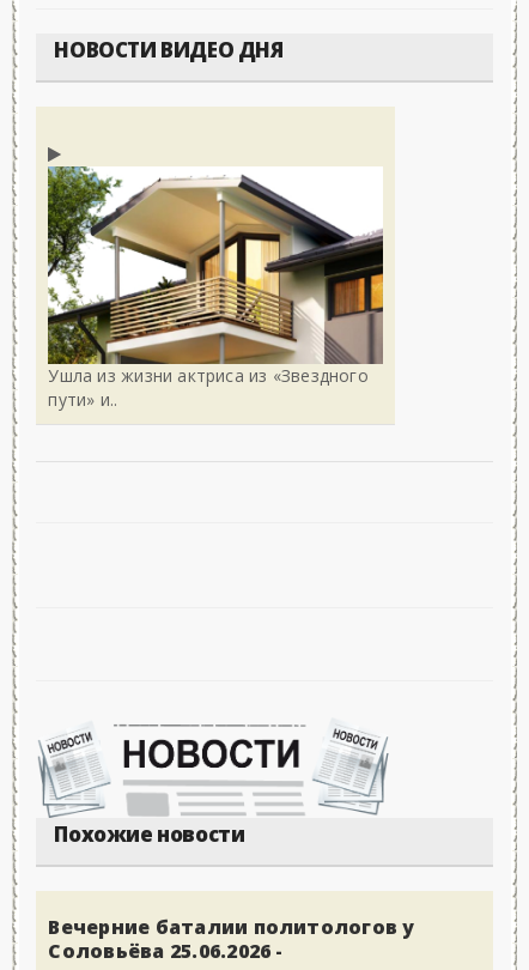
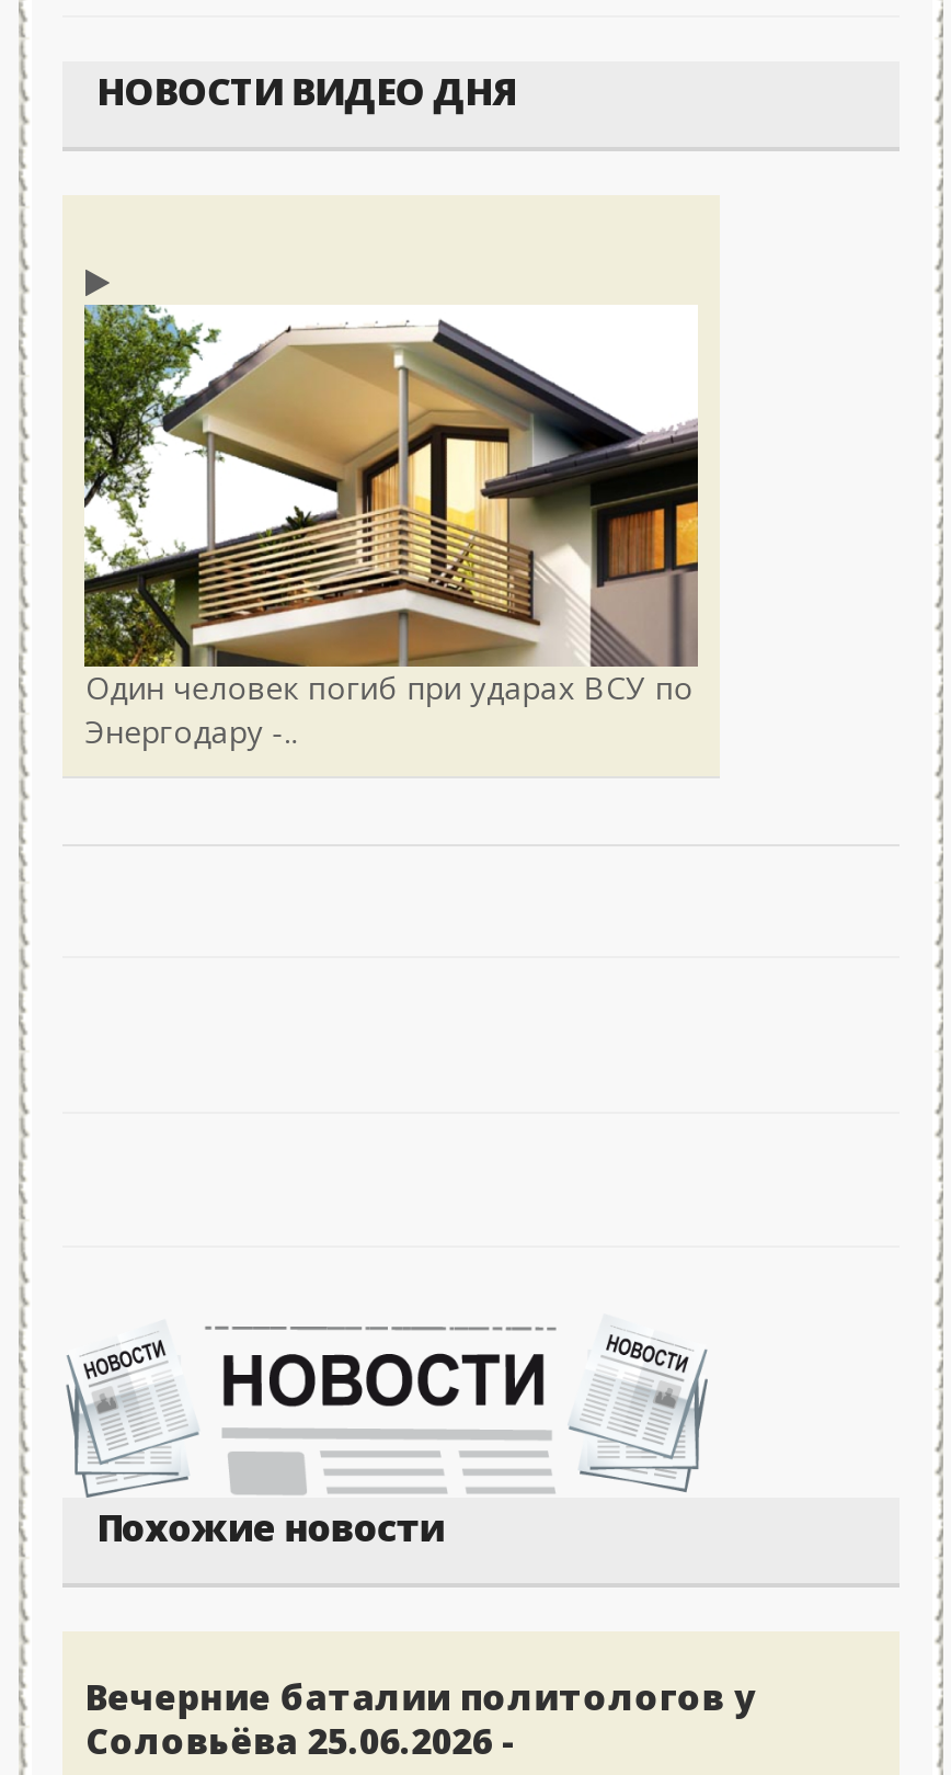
- Ушла из жизни актриса из «Звездного
- пути» и..
+ Один человек погиб при ударах ВСУ по
+ Энергодару -..
